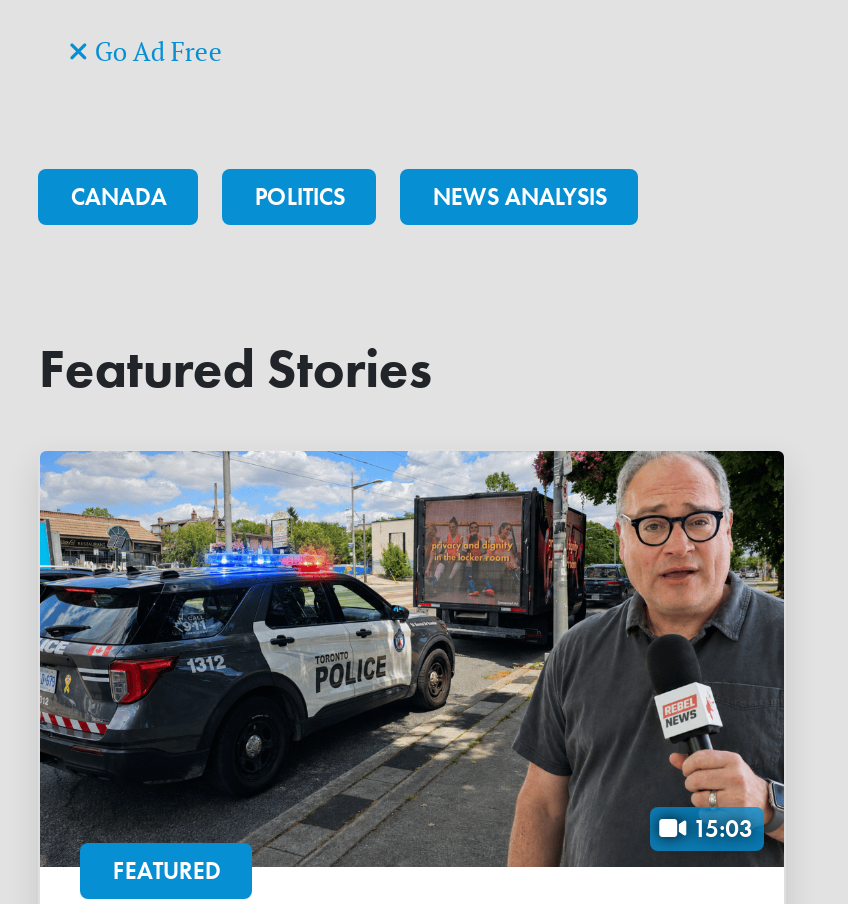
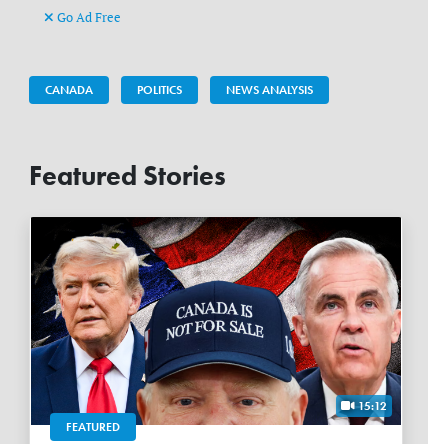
- [image]
- 15:03
+ [image]
+ 15:12
